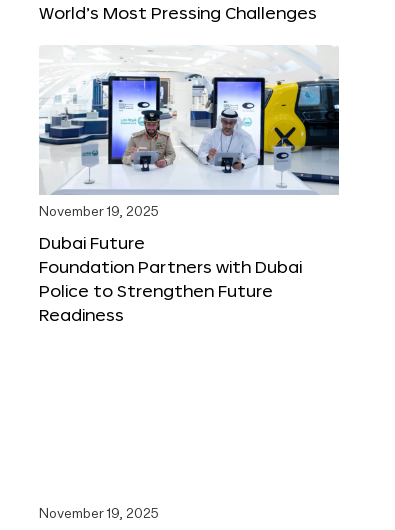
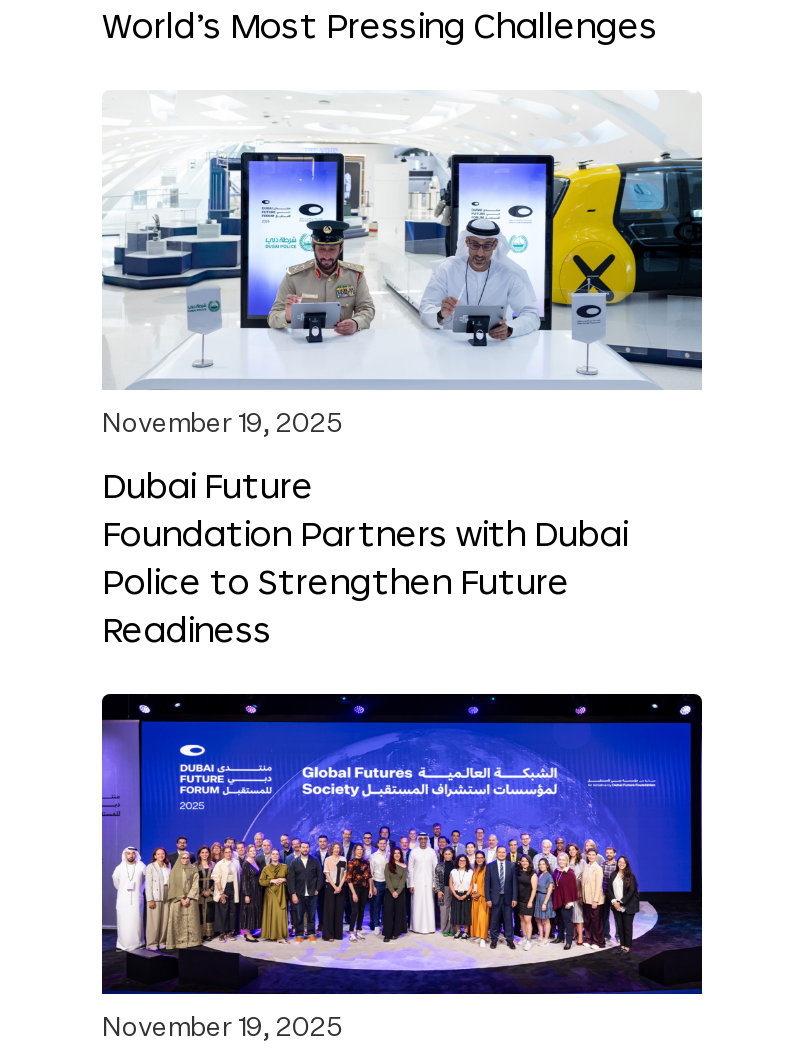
+ [image]
